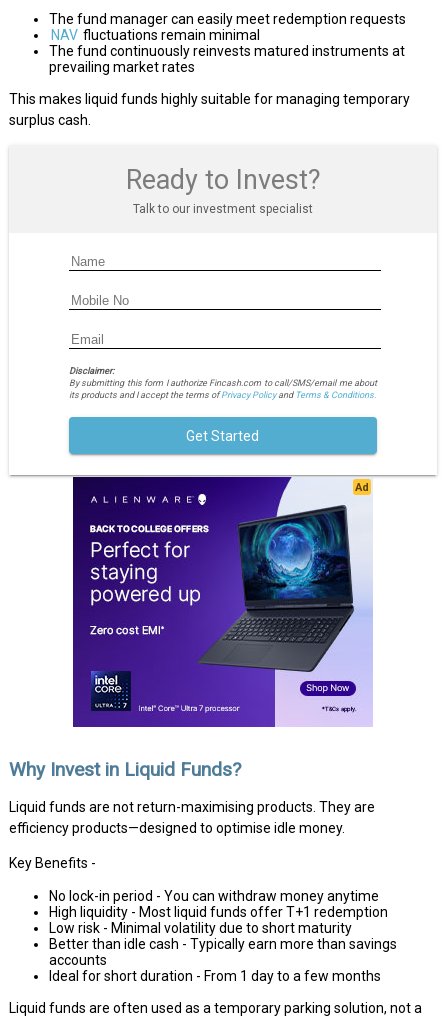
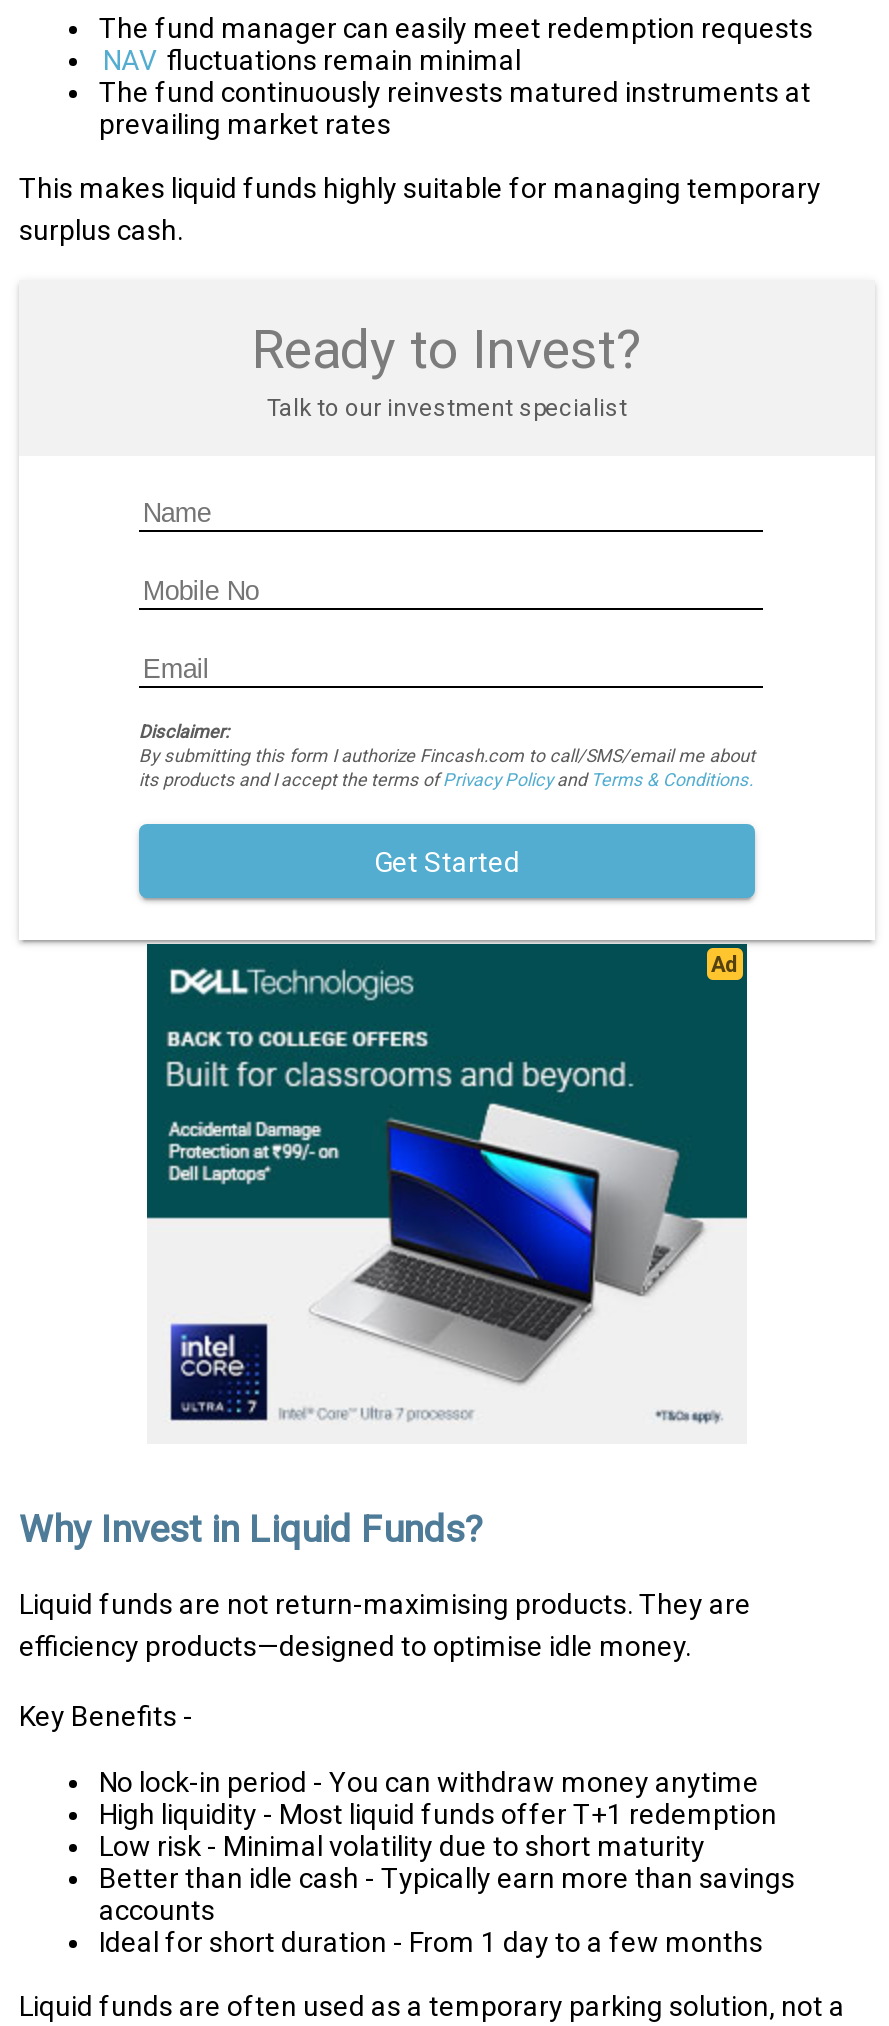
- [image]
+ [image]
